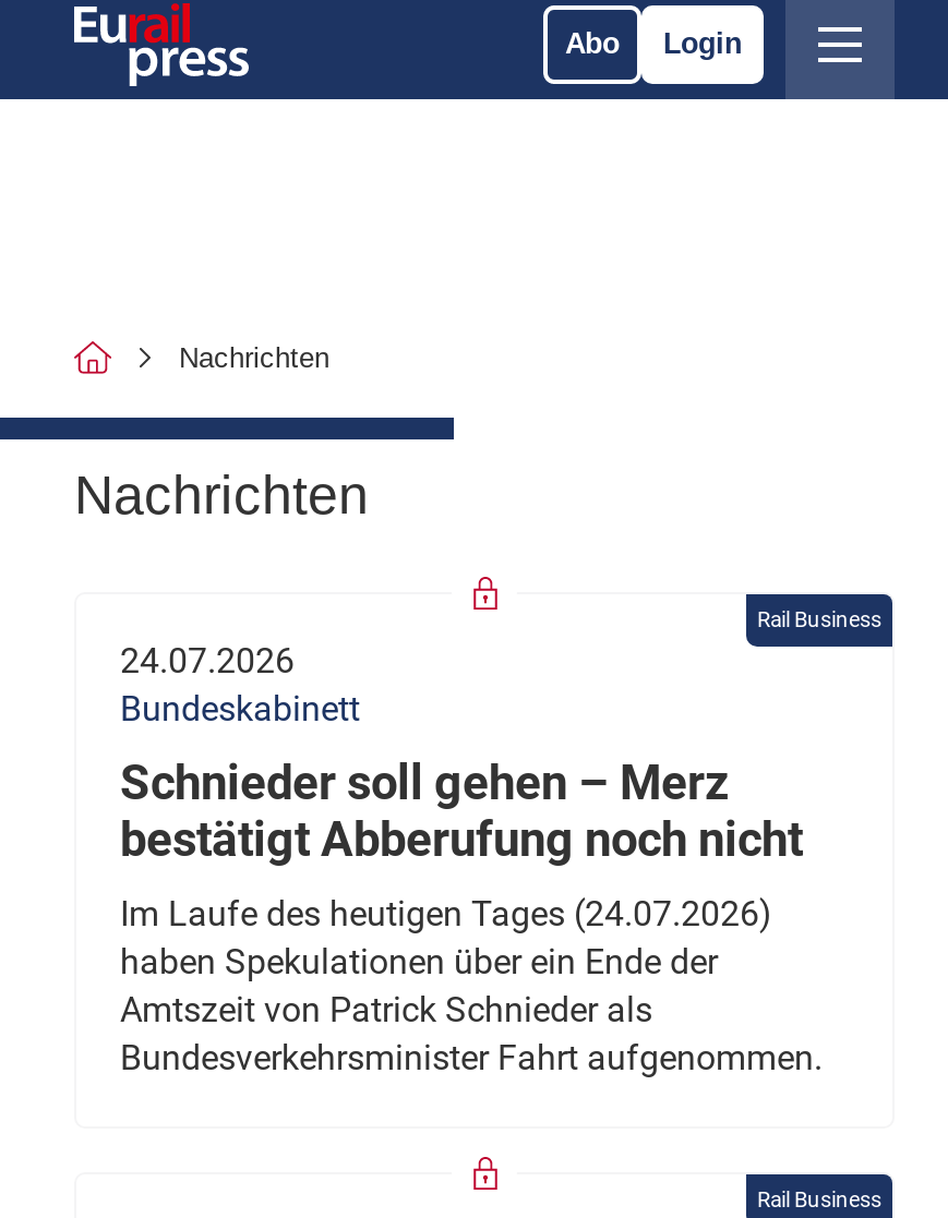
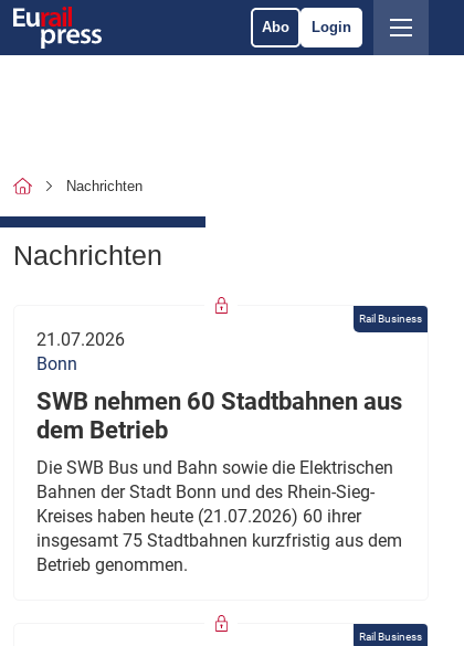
- 24.07.2026
- Bundeskabinett
+ 21.07.2026
+ Bonn

- Schnieder soll gehen – Merz
- bestätigt Abberufung noch nicht
+ SWB nehmen 60 Stadtbahnen aus
+ dem Betrieb

- Im Laufe des heutigen Tages (24.07.2026)
- haben Spekulationen über ein Ende der
- Amtszeit von Patrick Schnieder als
- Bundesverkehrsminister Fahrt aufgenommen.
+ Die SWB Bus und Bahn sowie die Elektrischen
+ Bahnen der Stadt Bonn und des Rhein-Sieg-
+ Kreises haben heute (21.07.2026) 60 ihrer
+ insgesamt 75 Stadtbahnen kurzfristig aus dem
+ Betrieb genommen.
